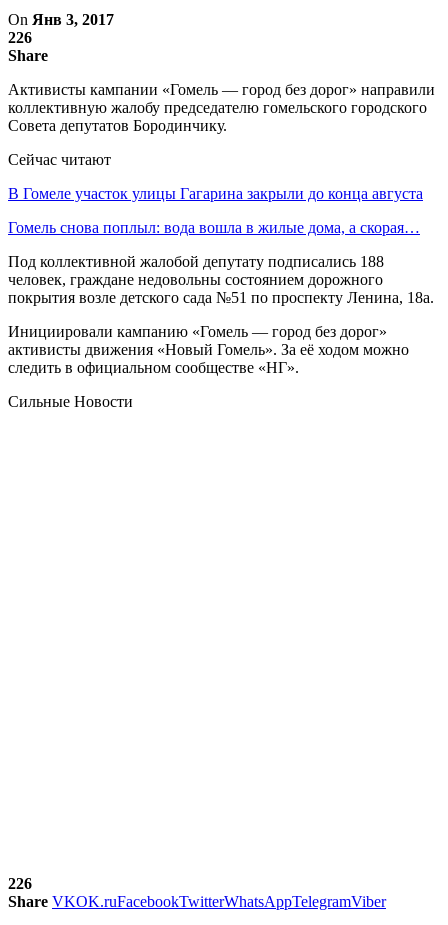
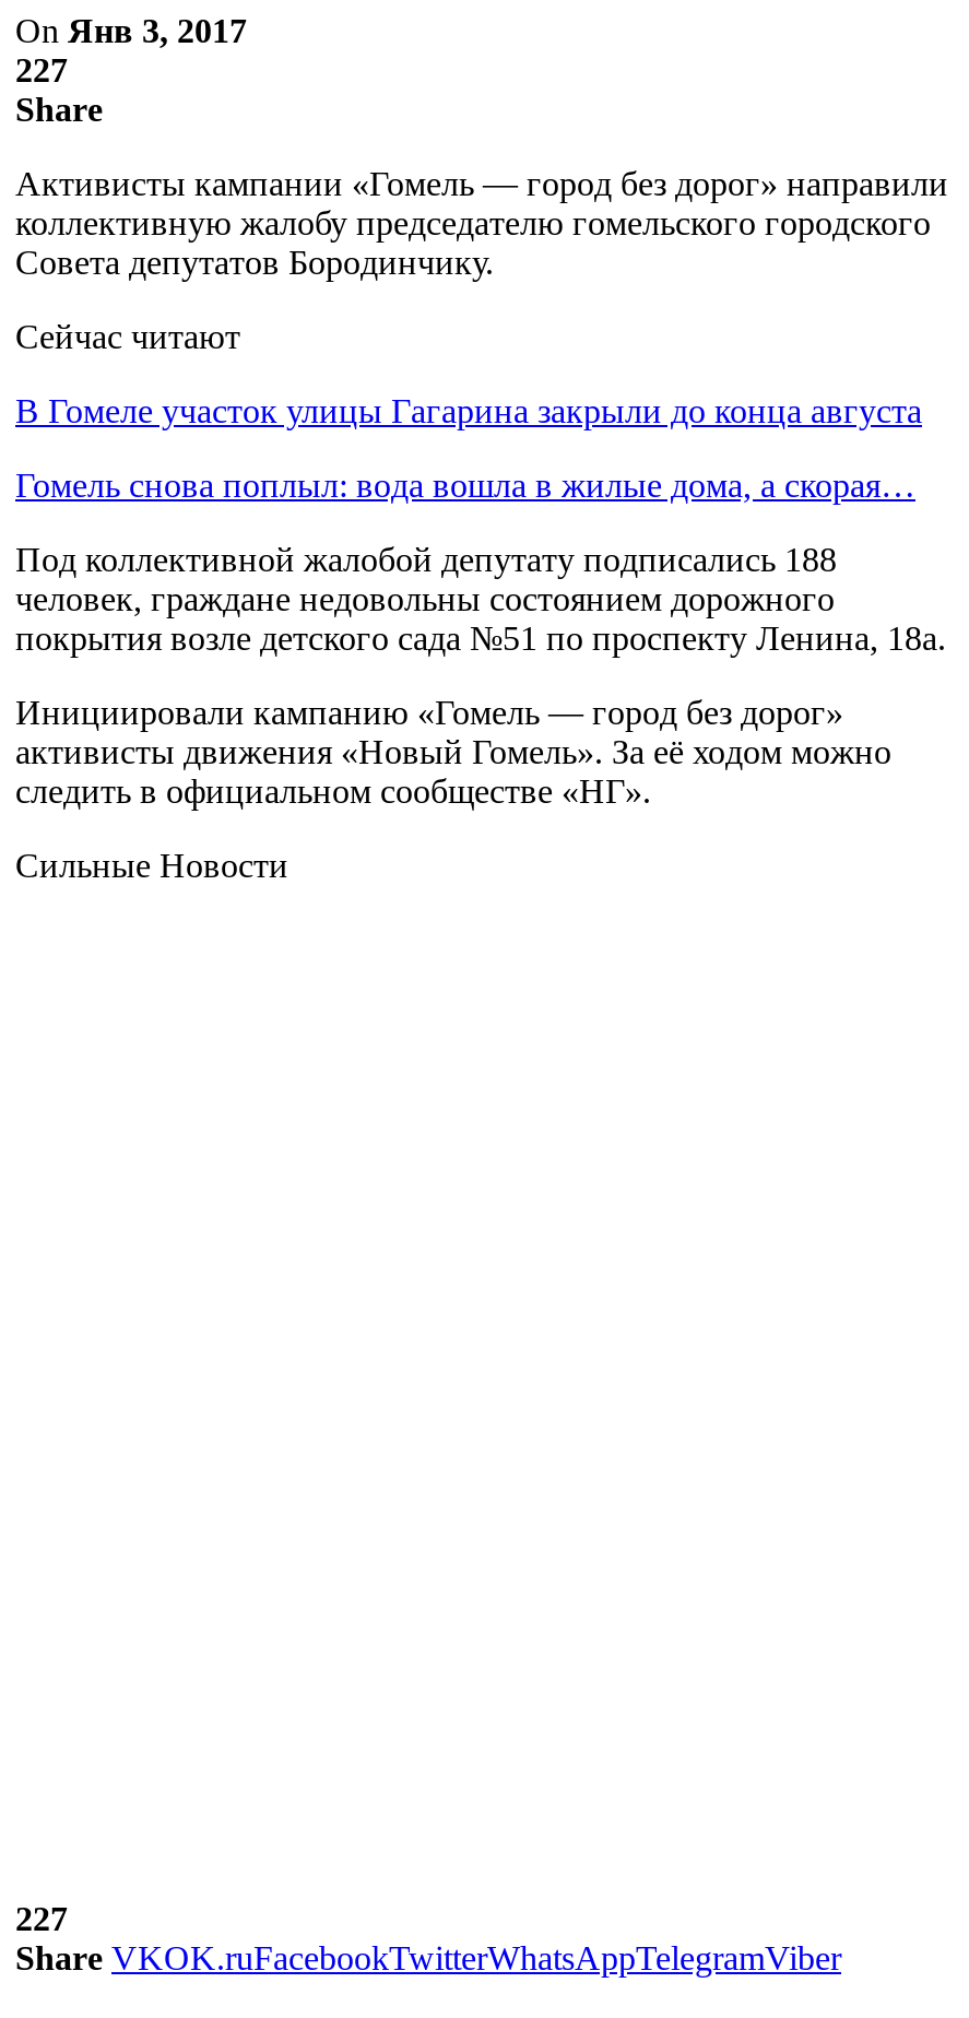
- 226
+ 227

- 226
+ 227
